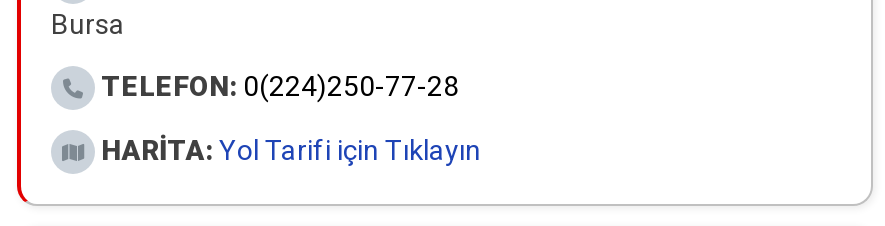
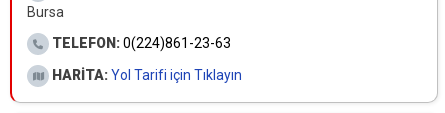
- TELEFON: 0(224)250-77-28
+ TELEFON: 0(224)861-23-63
